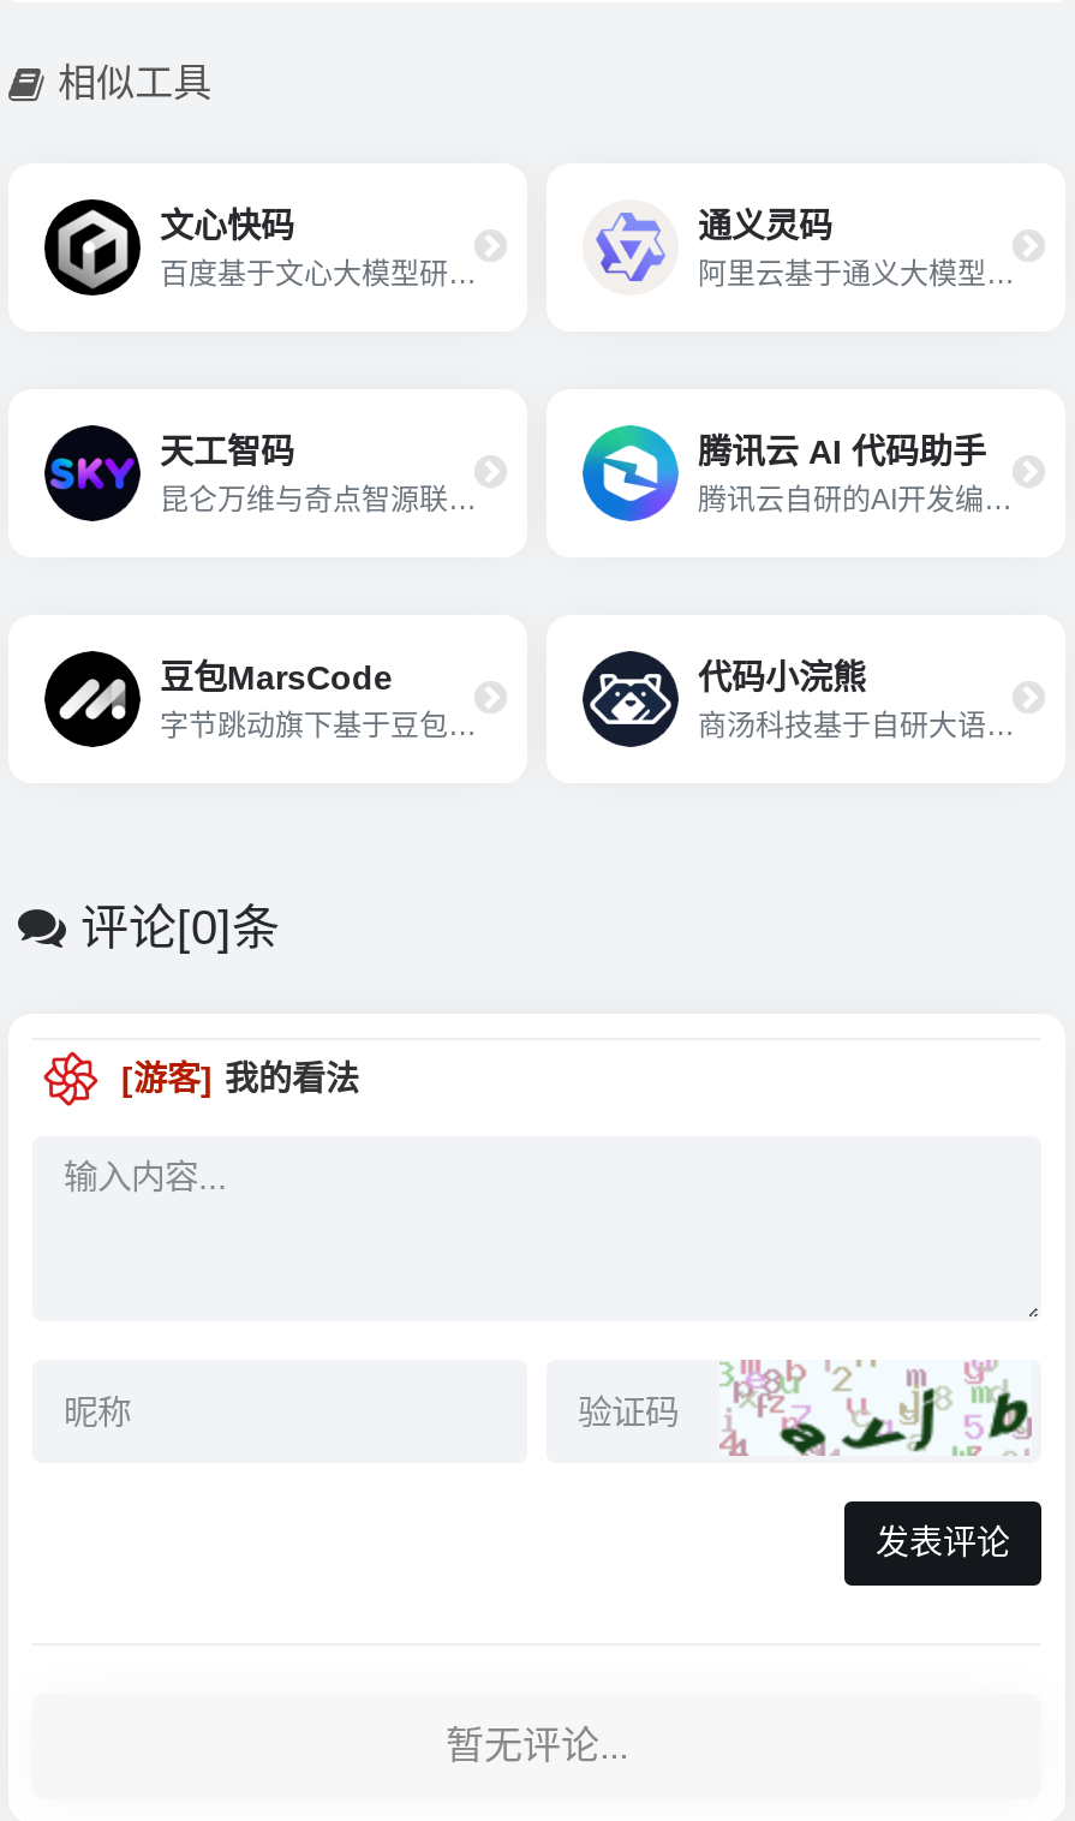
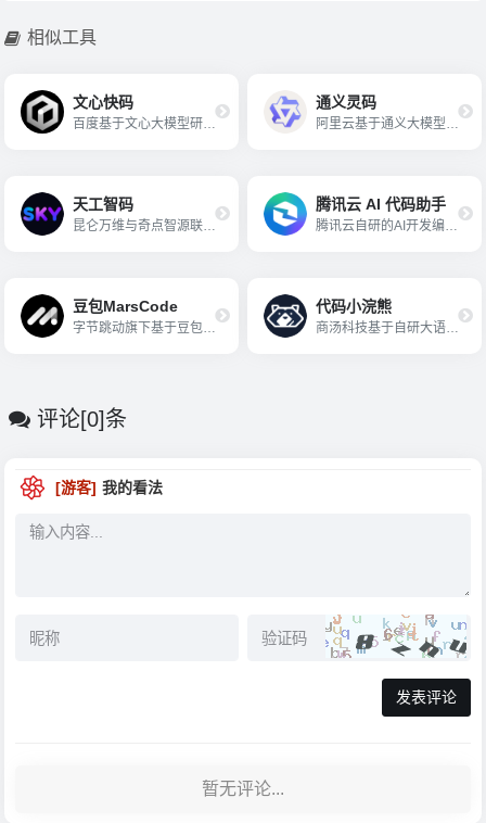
- [image]
+ [image]
